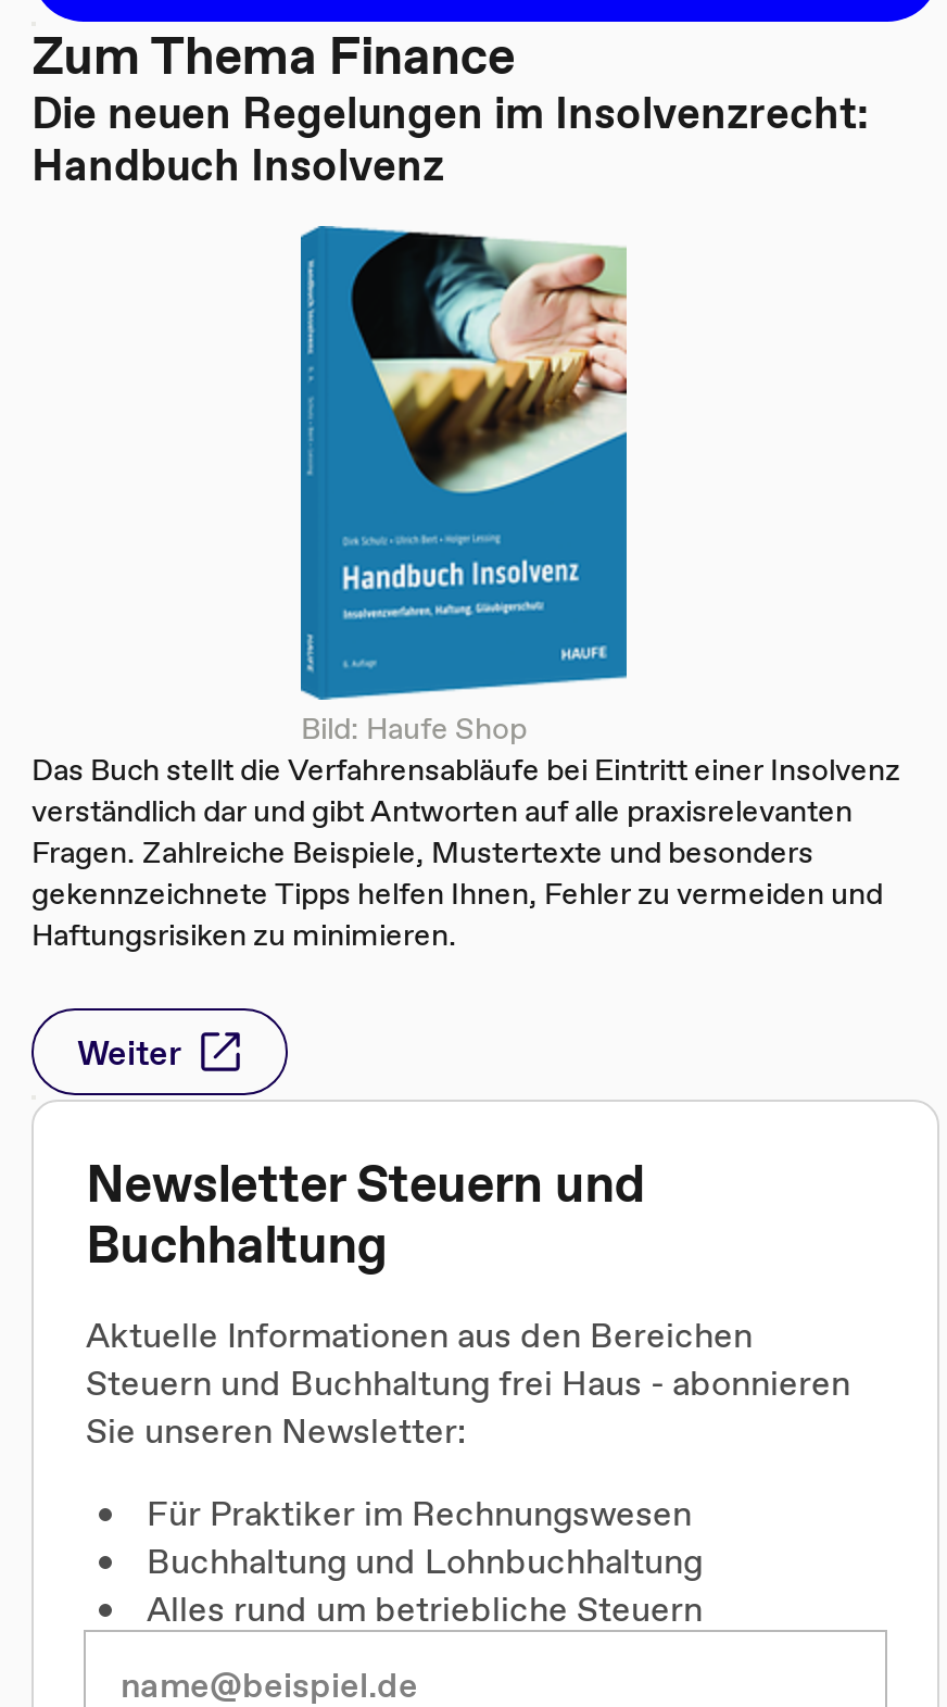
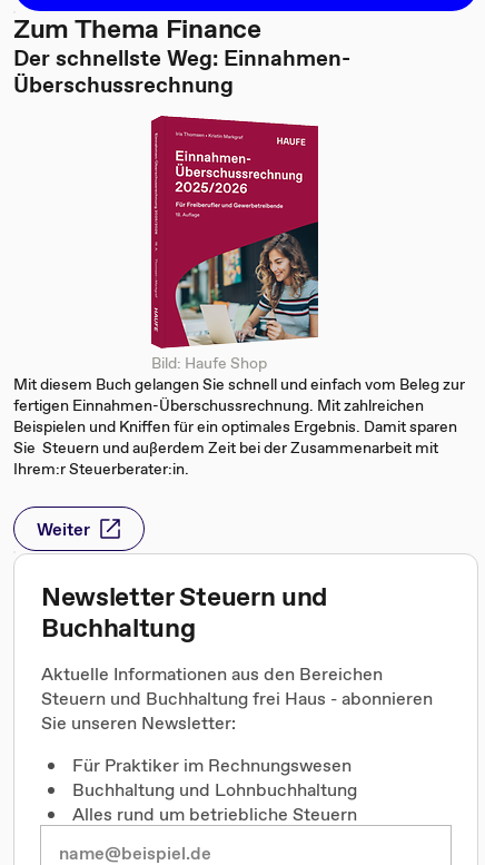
- Die neuen Regelungen im Insolvenzrecht:
- Handbuch Insolvenz
+ Der schnellste Weg: Einnahmen-
+ Überschussrechnung

- [image]
- Das Buch stellt die Verfahrensabläufe bei Eintritt einer Insolvenz
- verständlich dar und gibt Antworten auf alle praxisrelevanten
- Fragen. Zahlreiche Beispiele, Mustertexte und besonders
- gekennzeichnete Tipps helfen Ihnen, Fehler zu vermeiden und
- Haftungsrisiken zu minimieren.
+ [image]
+ Mit diesem Buch gelangen Sie schnell und einfach vom Beleg zur
+ fertigen Einnahmen-Überschussrechnung. Mit zahlreichen
+ Beispielen und Kniffen für ein optimales Ergebnis. Damit sparen
+ Sie Steuern und außerdem Zeit bei der Zusammenarbeit mit
+ Ihrem:r Steuerberater:in.
